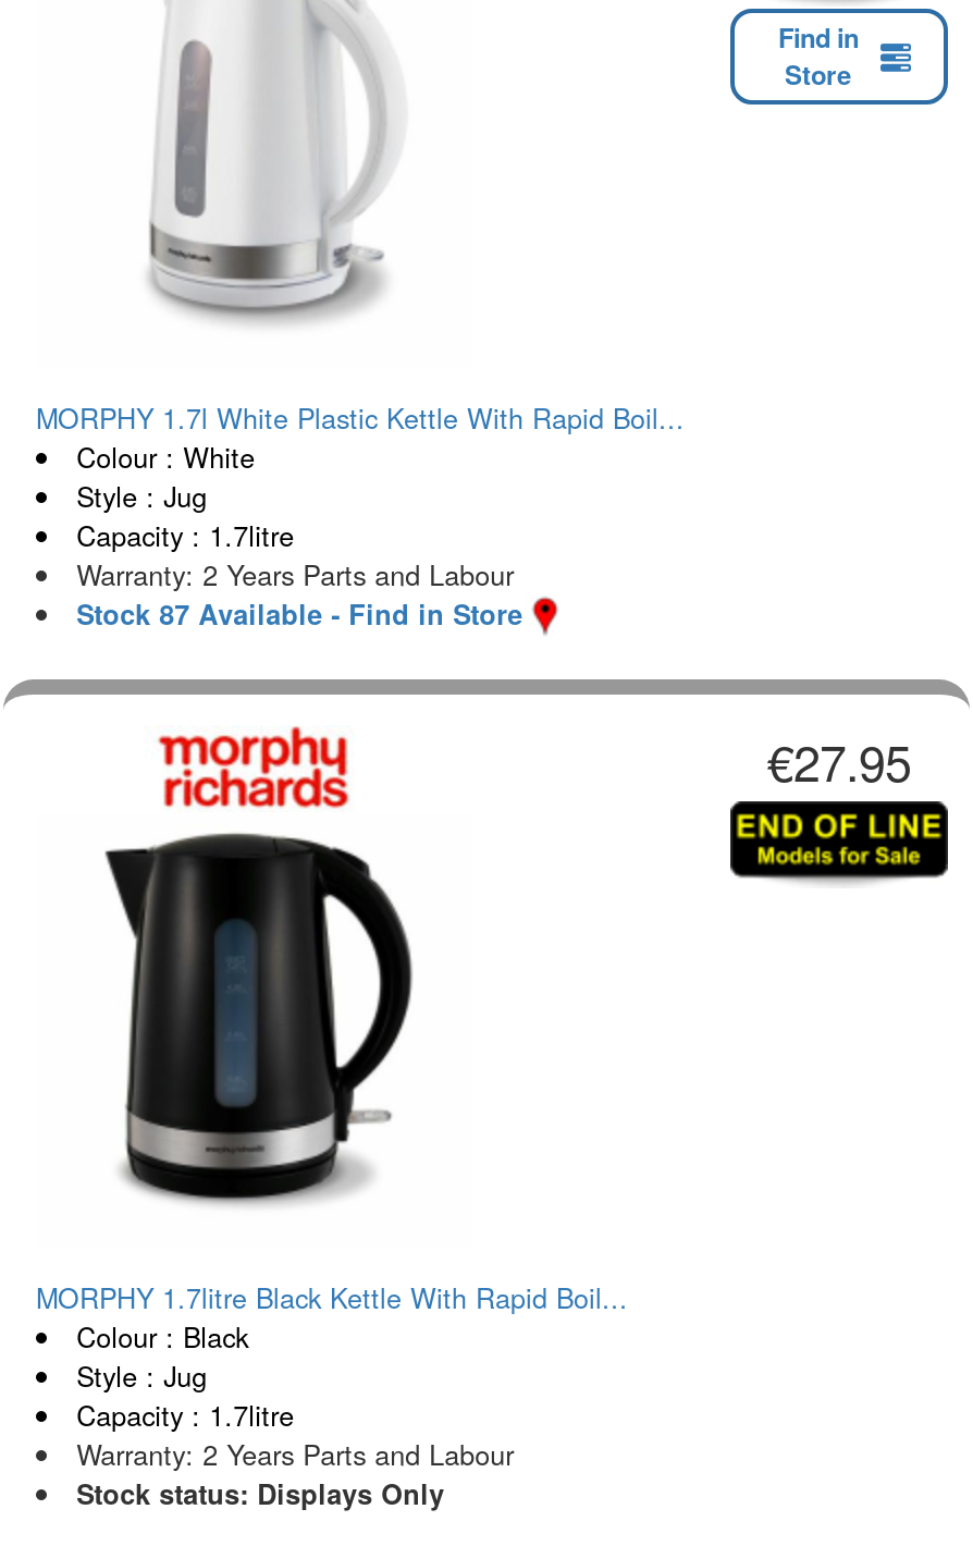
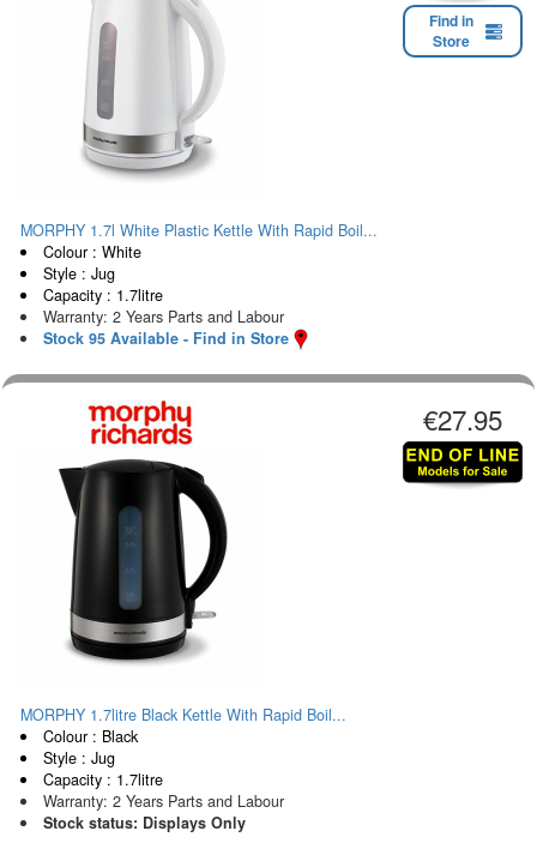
- Stock 87 Available - Find in Store
+ Stock 95 Available - Find in Store
